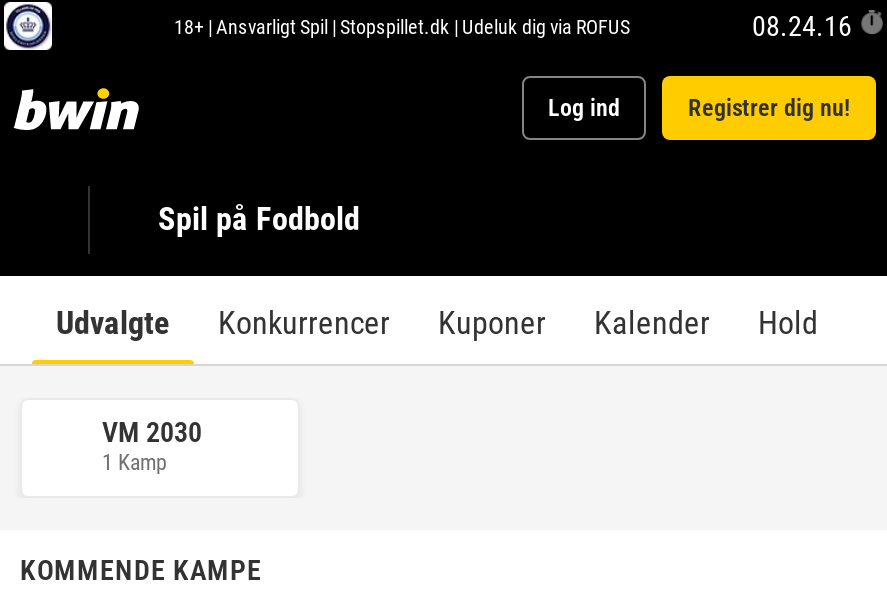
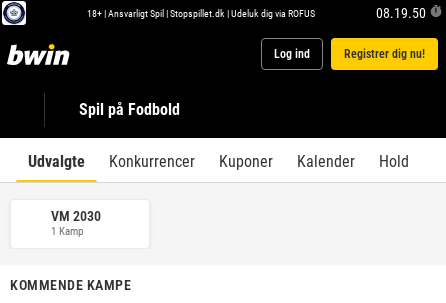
- 08.24.16
+ 08.19.50
